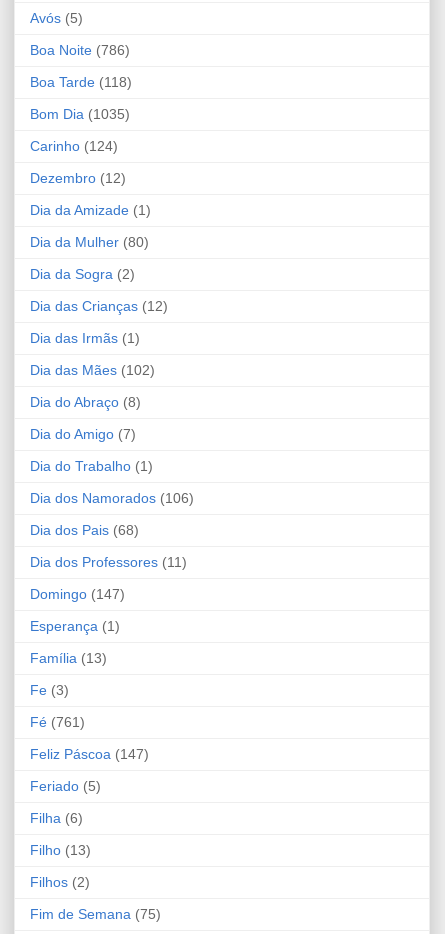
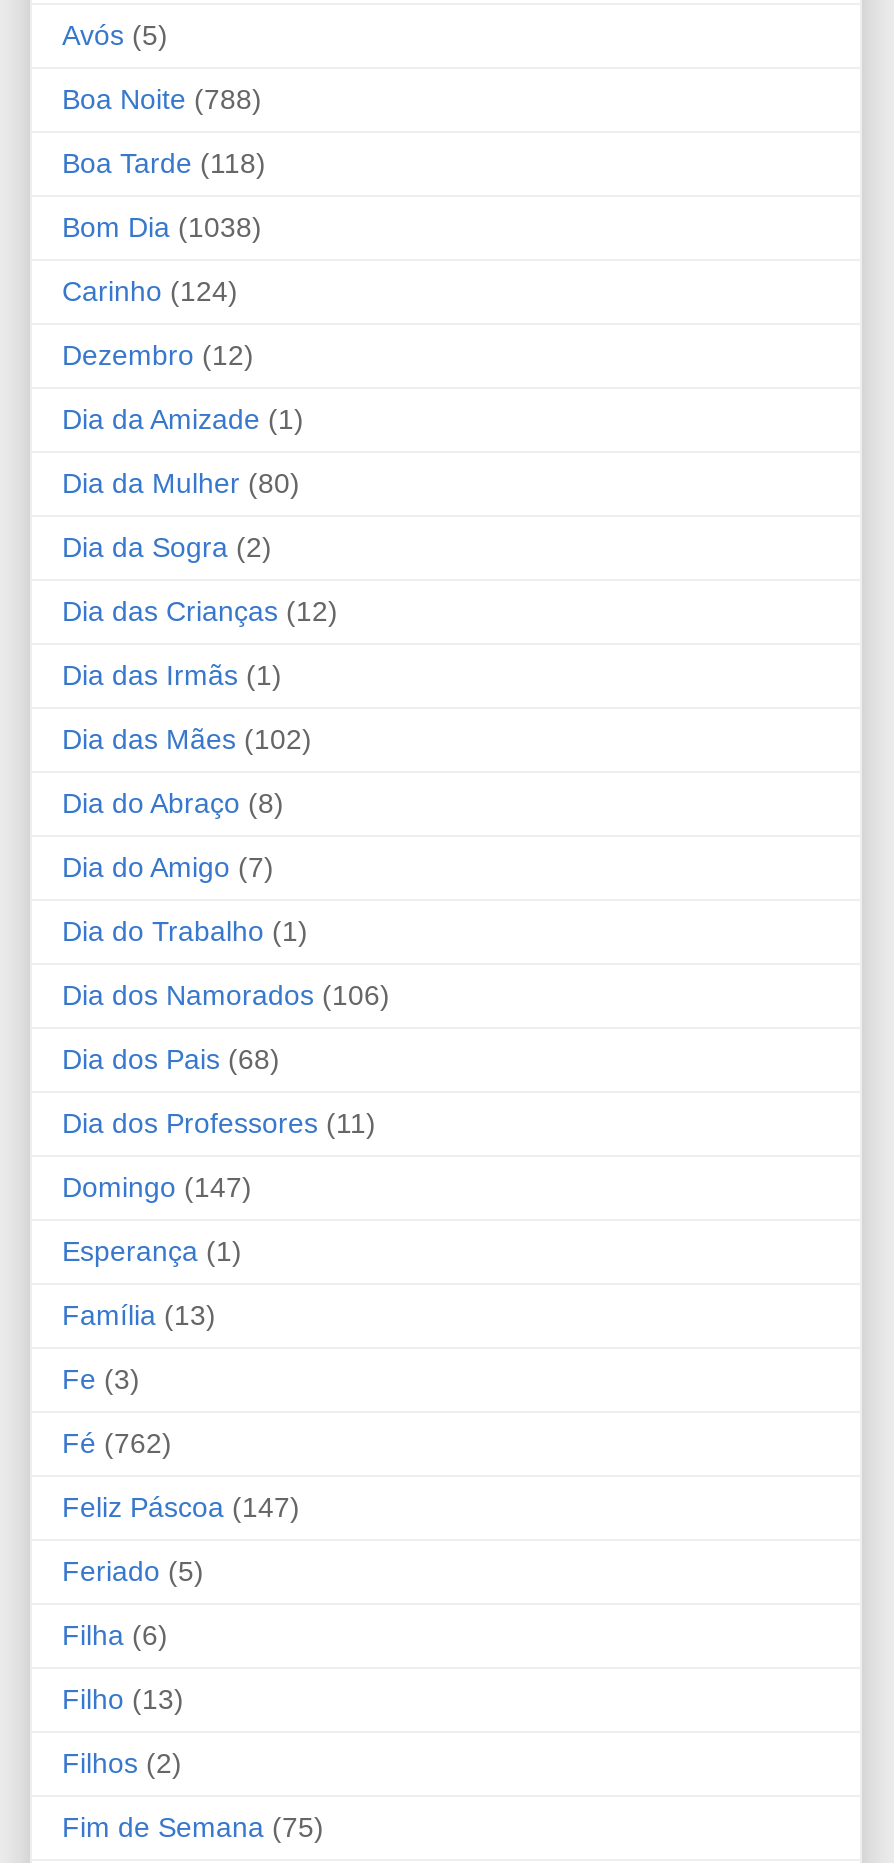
- Boa Noite (786)
+ Boa Noite (788)

- Bom Dia (1035)
+ Bom Dia (1038)

- Fé (761)
+ Fé (762)
